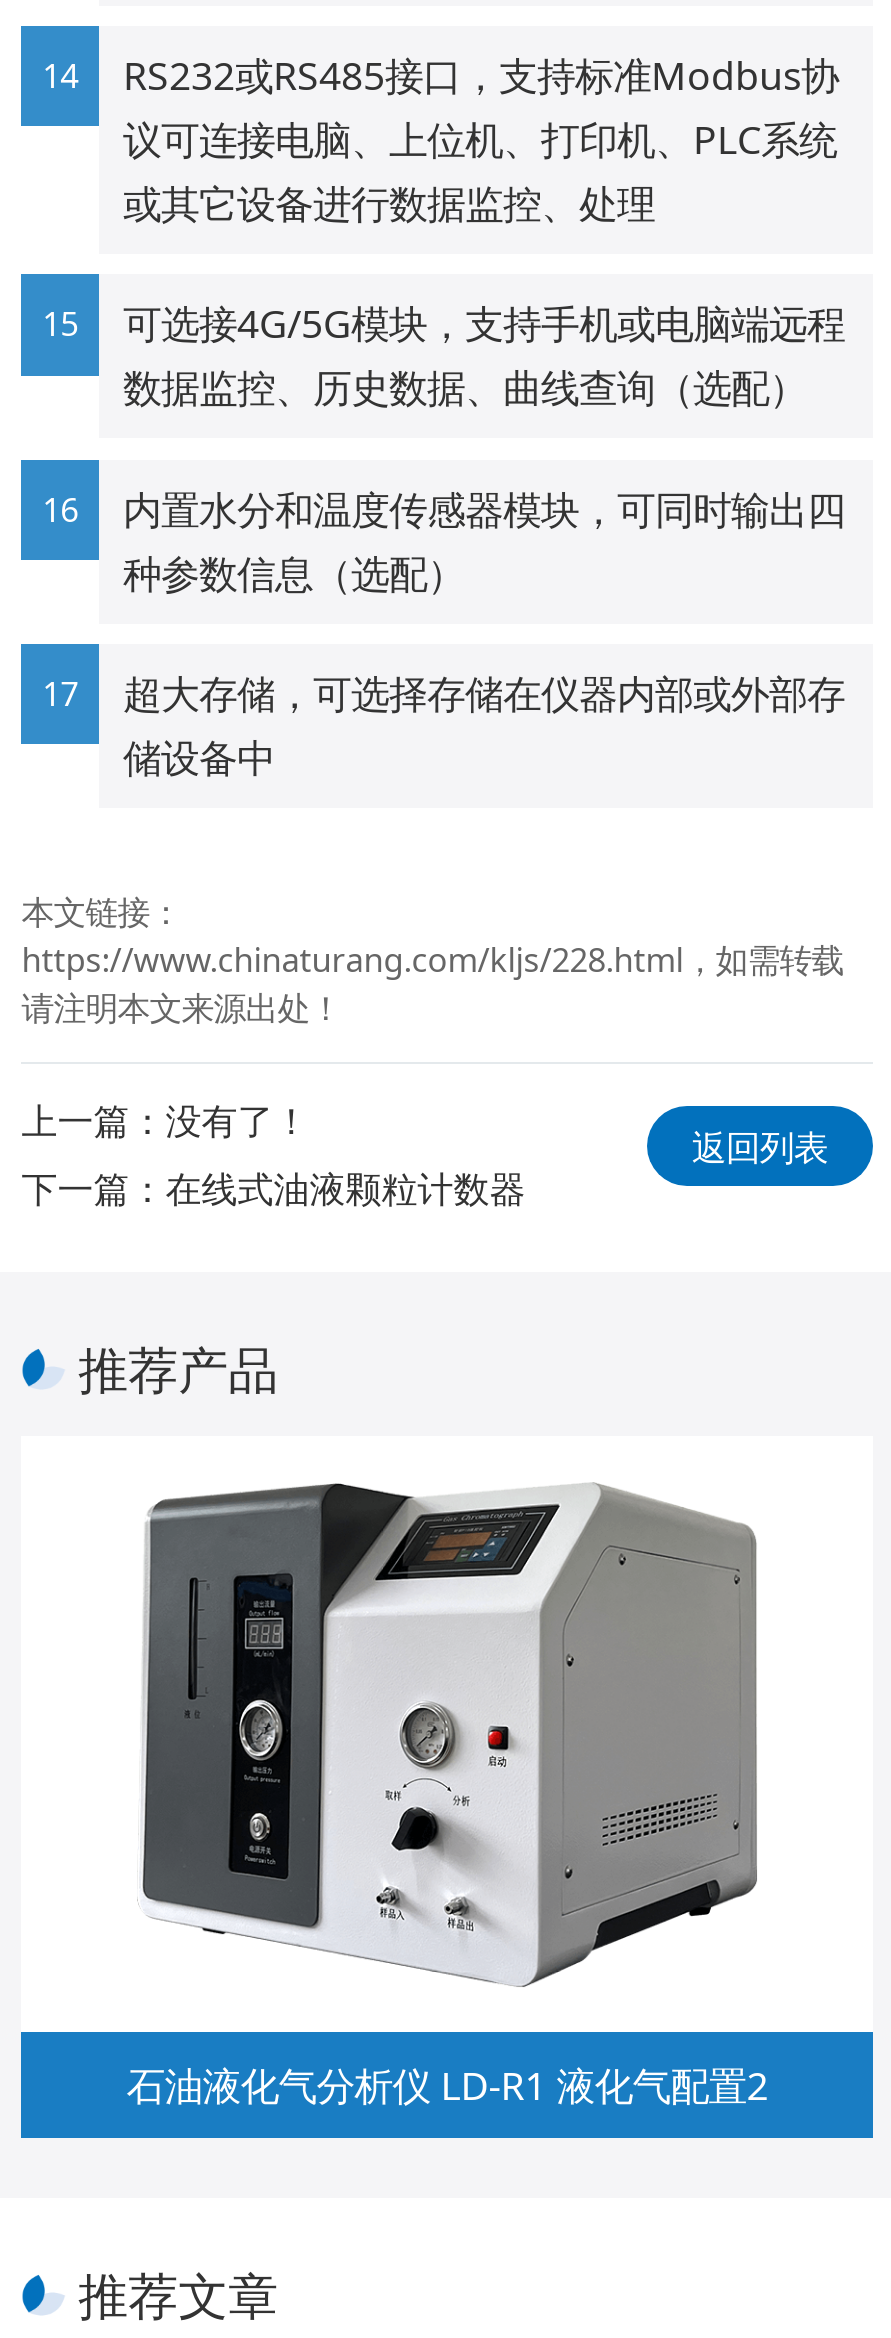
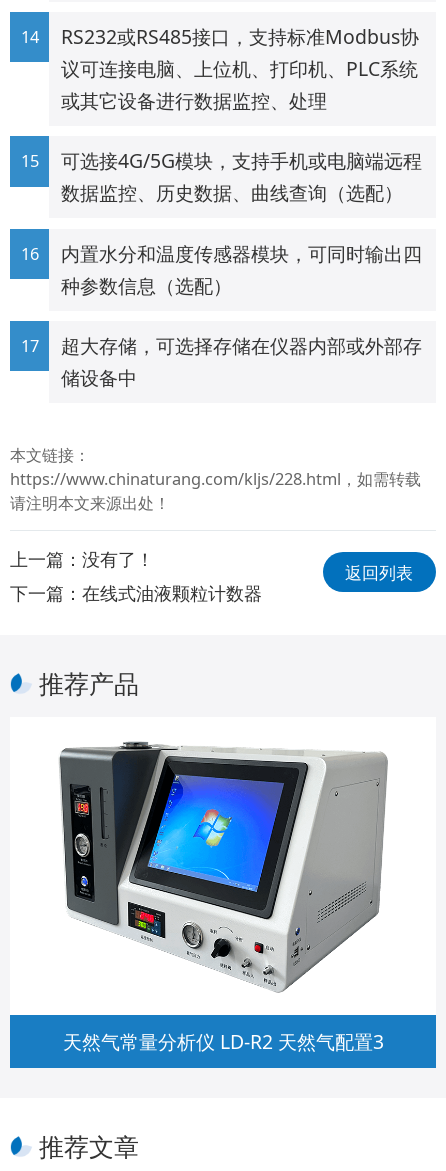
- [image]
- 石油液化气分析仪 LD-R1 液化气配置2
+ [image]
+ 天然气常量分析仪 LD-R2 天然气配置3
